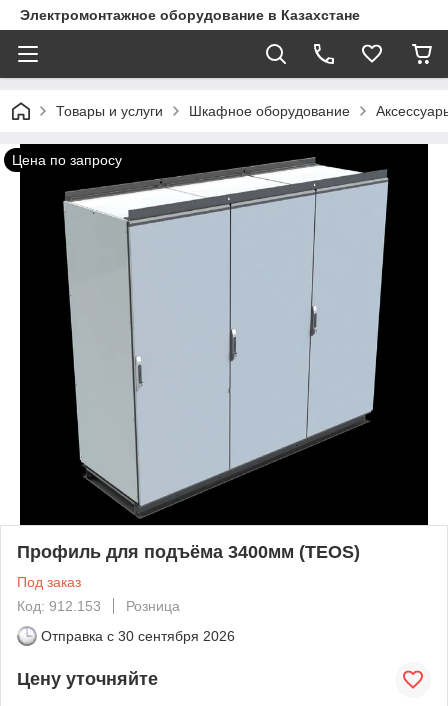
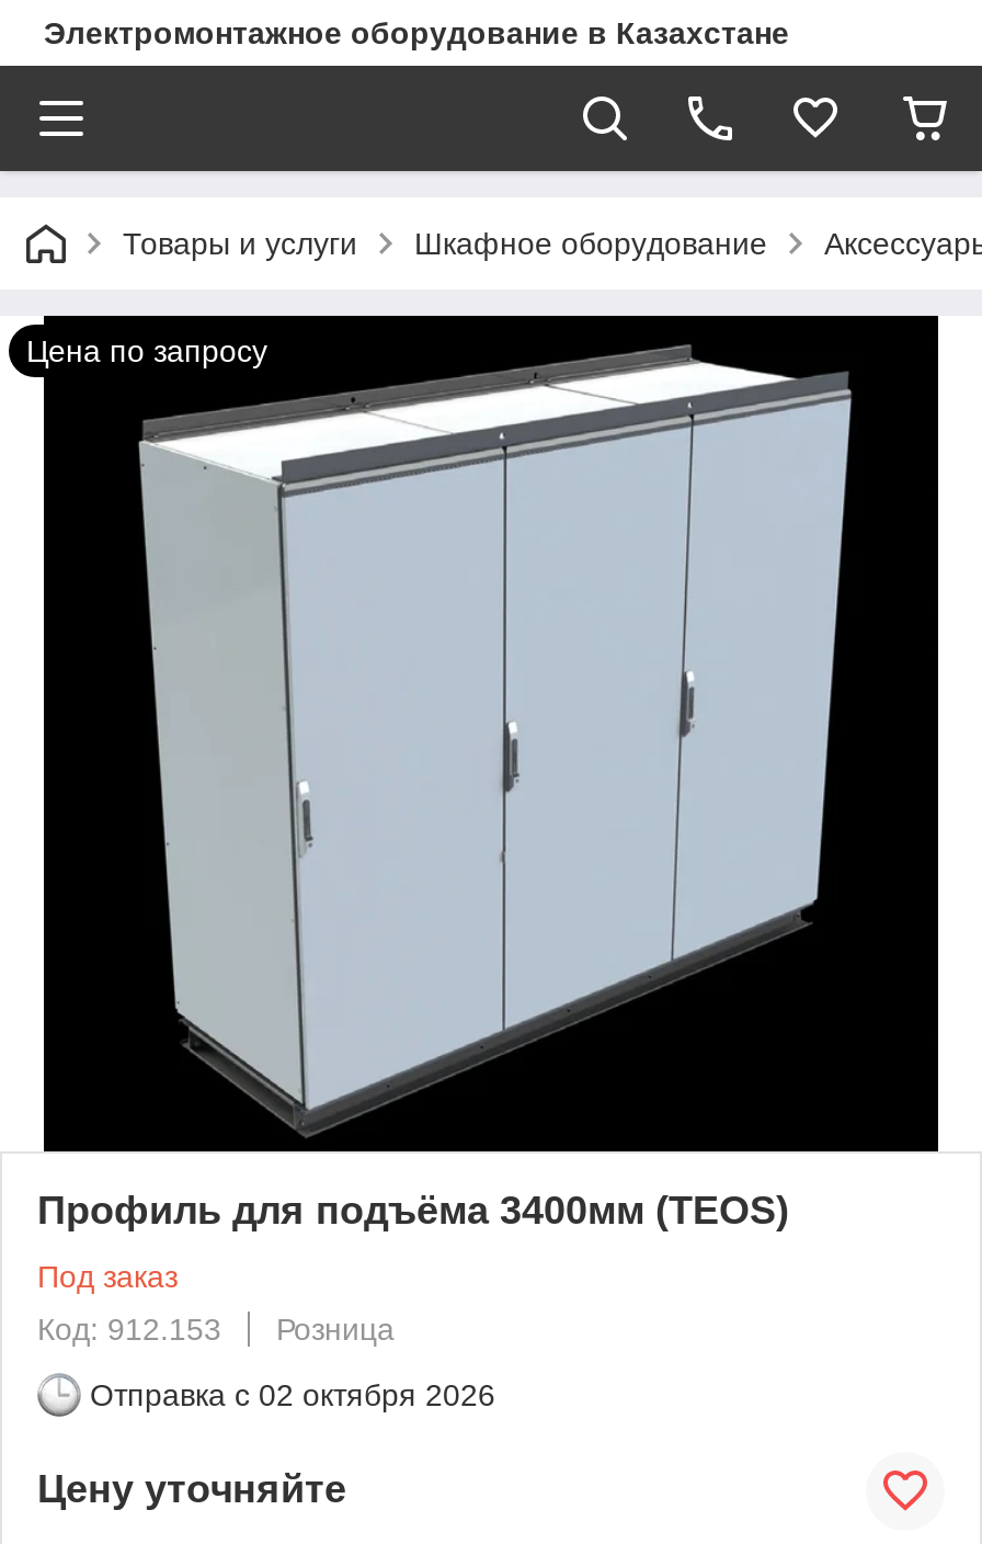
- Отправка с 30 сентября 2026
+ Отправка с 02 октября 2026
